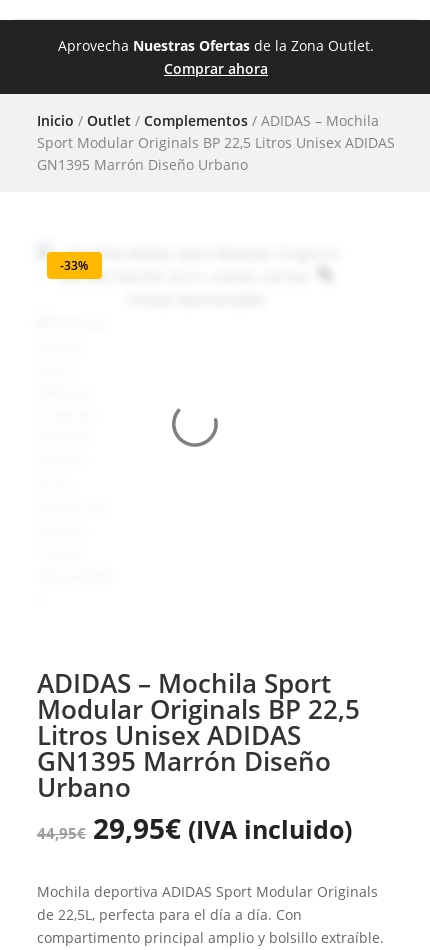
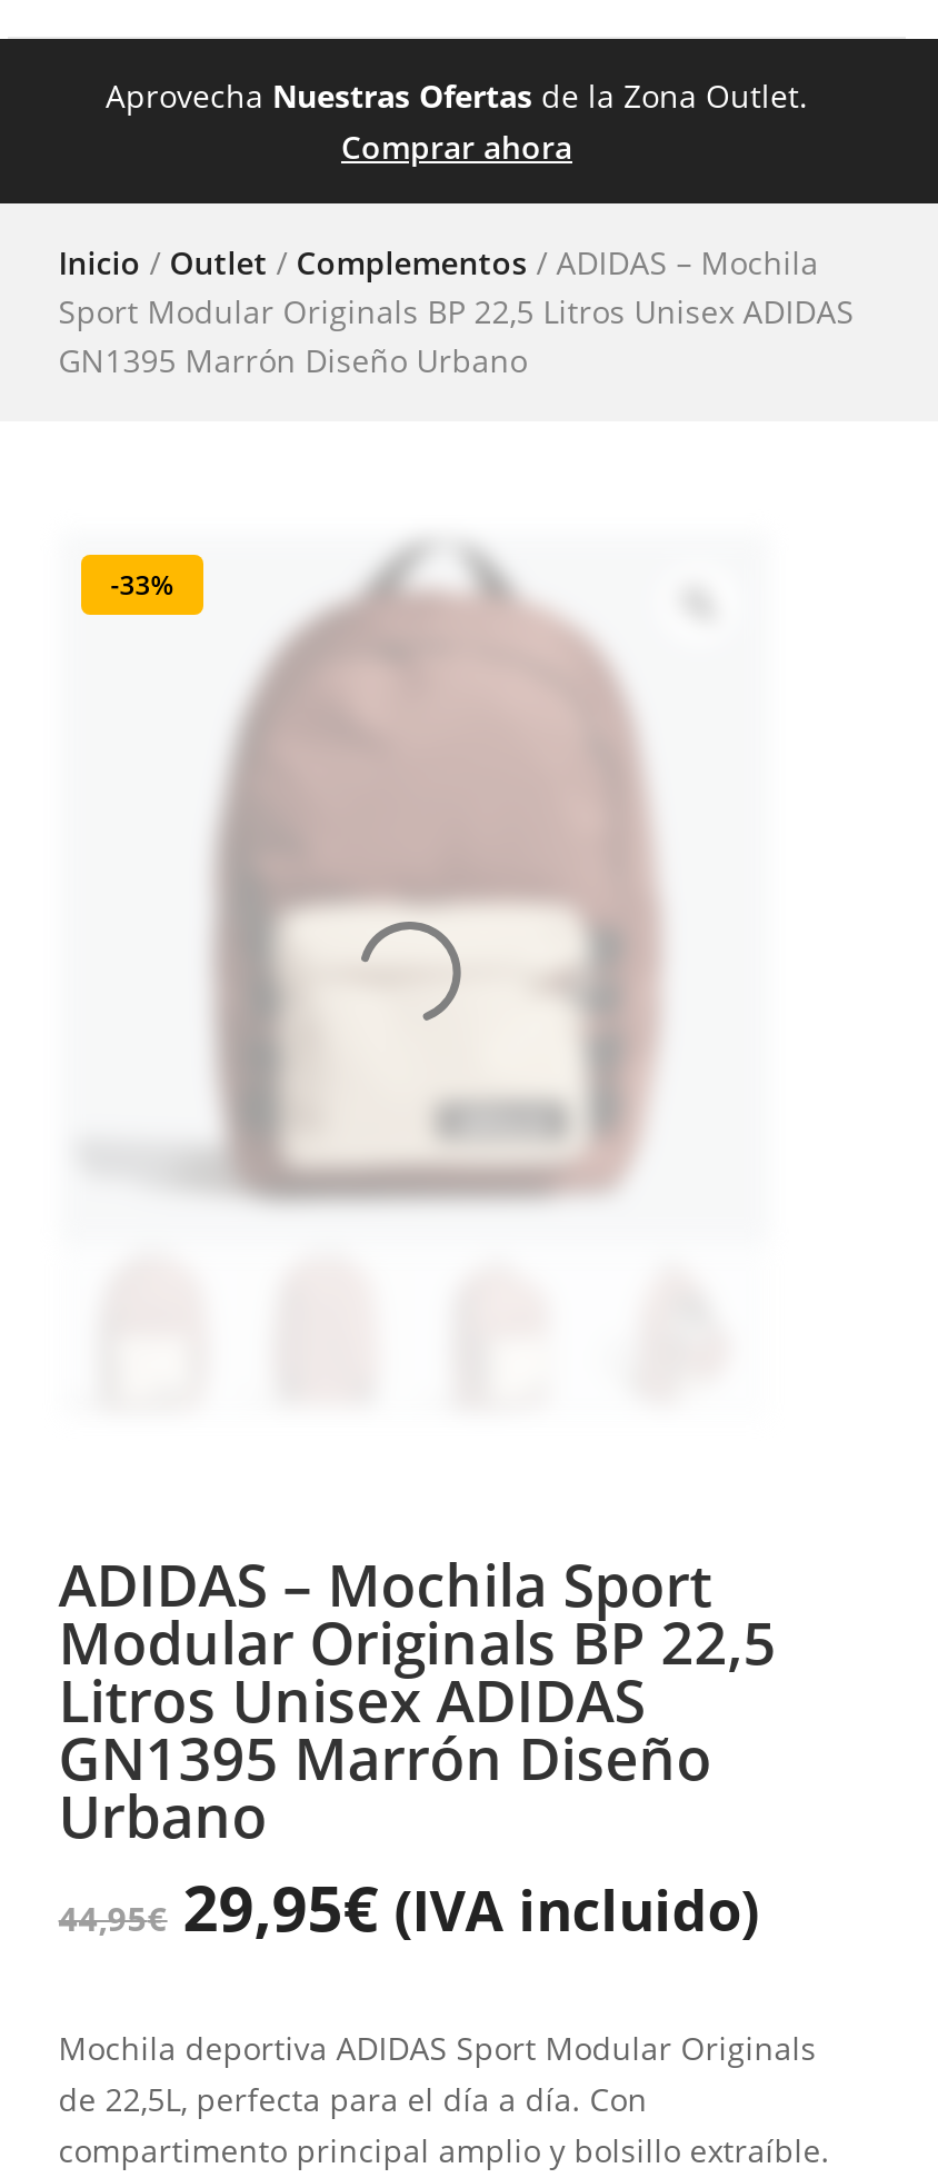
+ [image]
